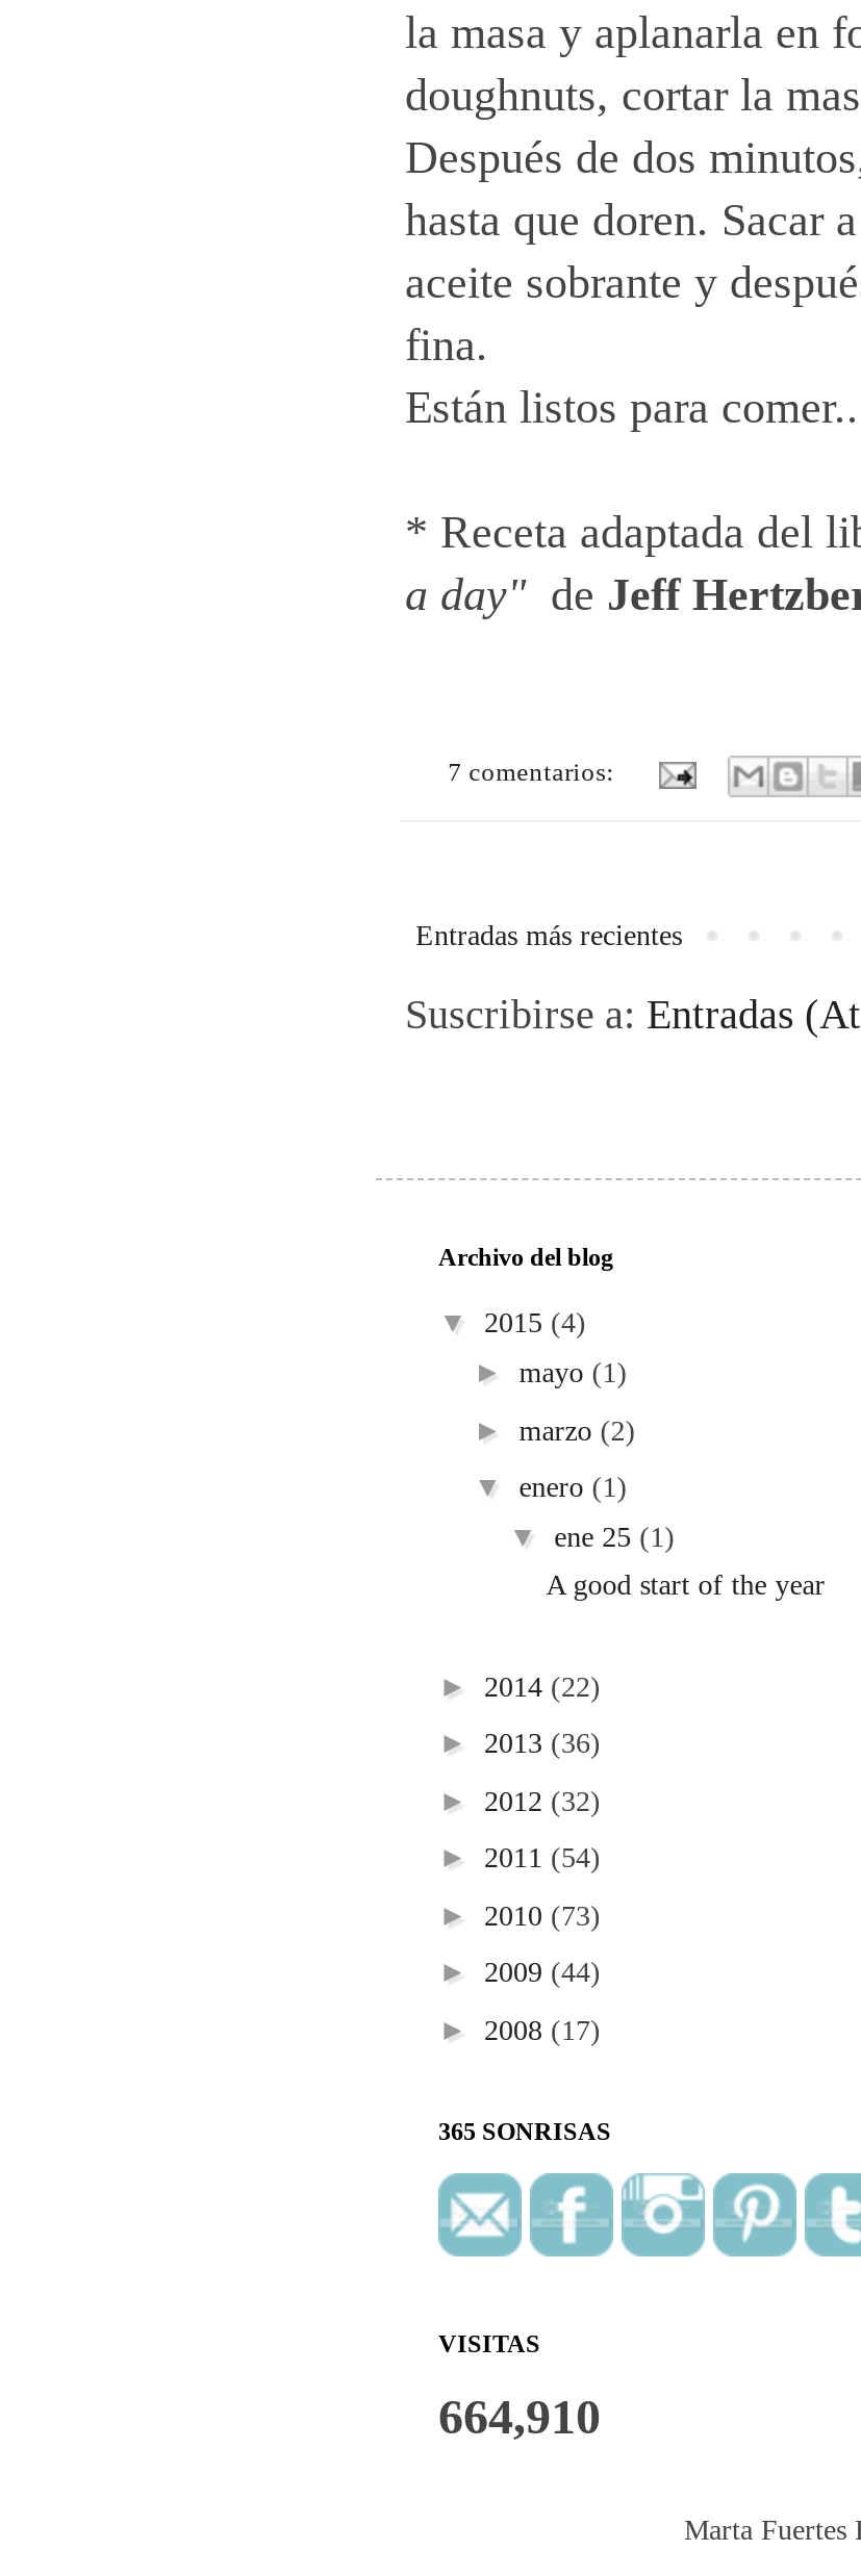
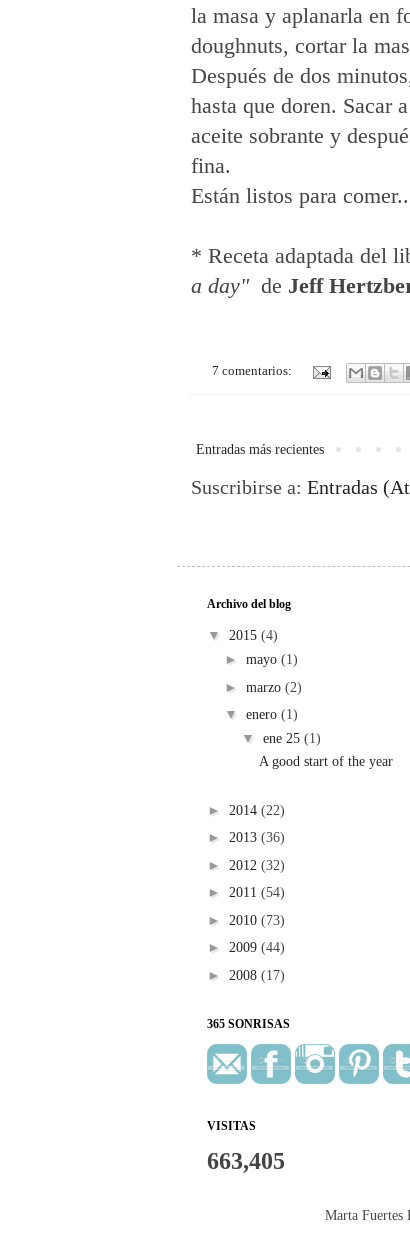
- 664,910
+ 663,405
